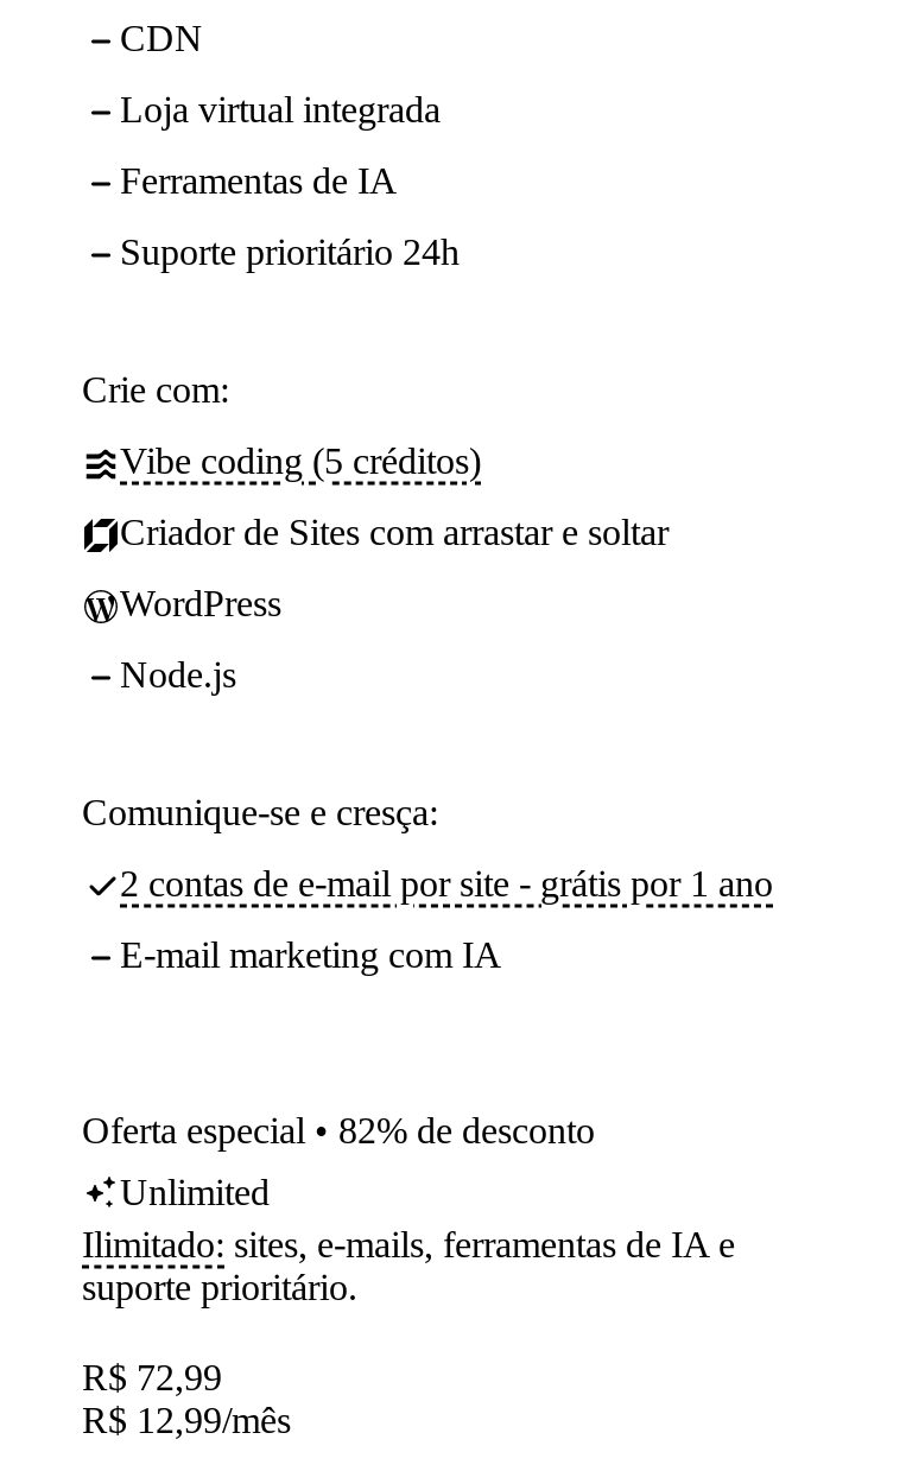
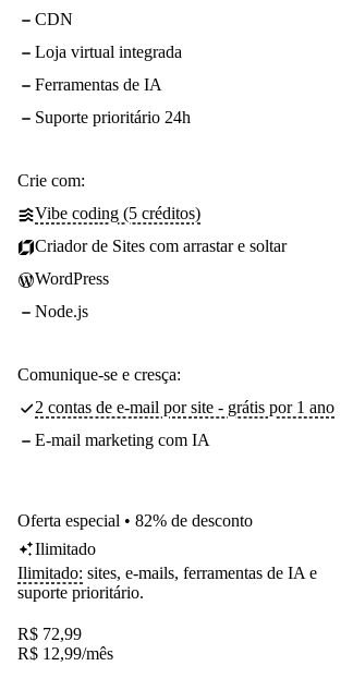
- Unlimited
+ Ilimitado
